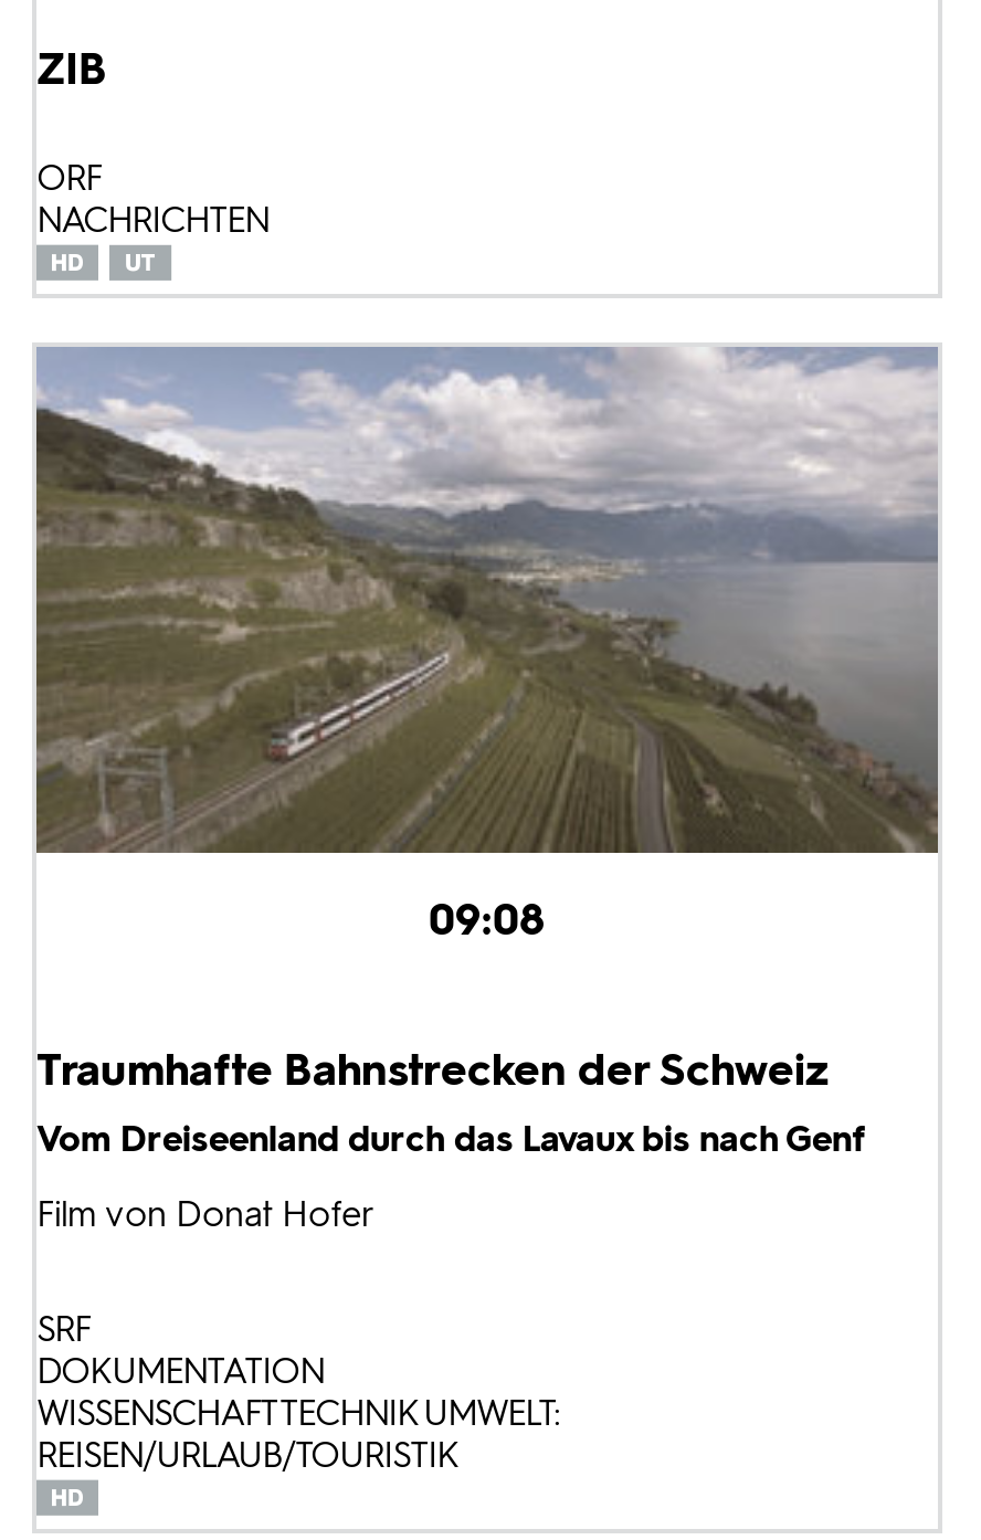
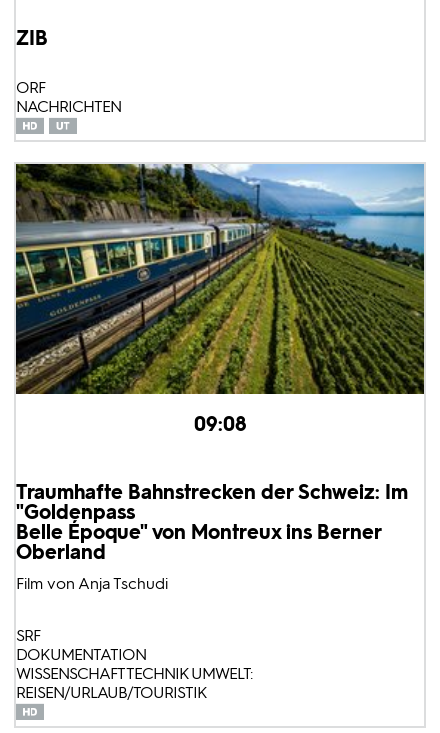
- [image]
+ [image]

- Traumhafte Bahnstrecken der Schweiz
- Vom Dreiseenland durch das Lavaux bis nach Genf
- Film von Donat Hofer
+ Traumhafte Bahnstrecken der Schweiz: Im
+ "Goldenpass
+ Belle Époque" von Montreux ins Berner
+ Oberland
+ Film von Anja Tschudi
